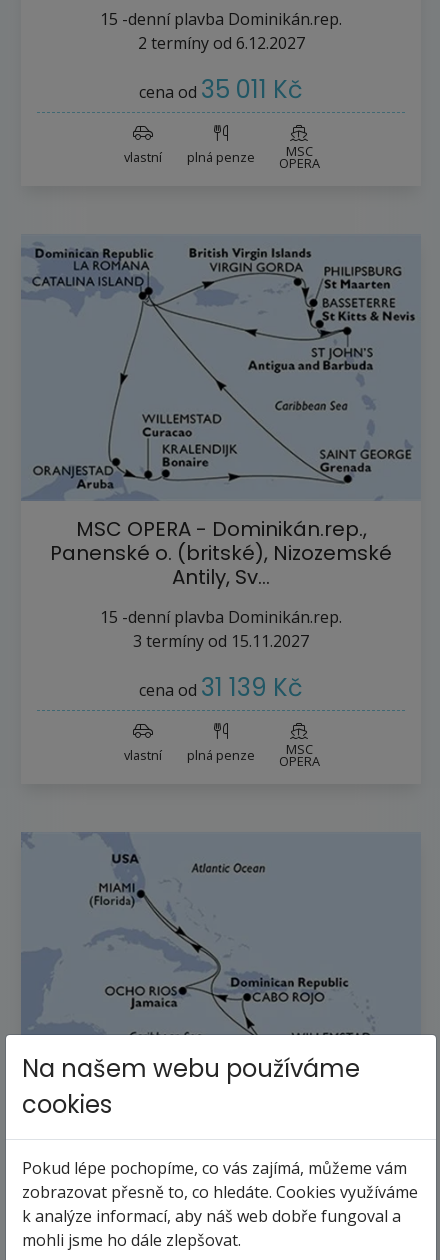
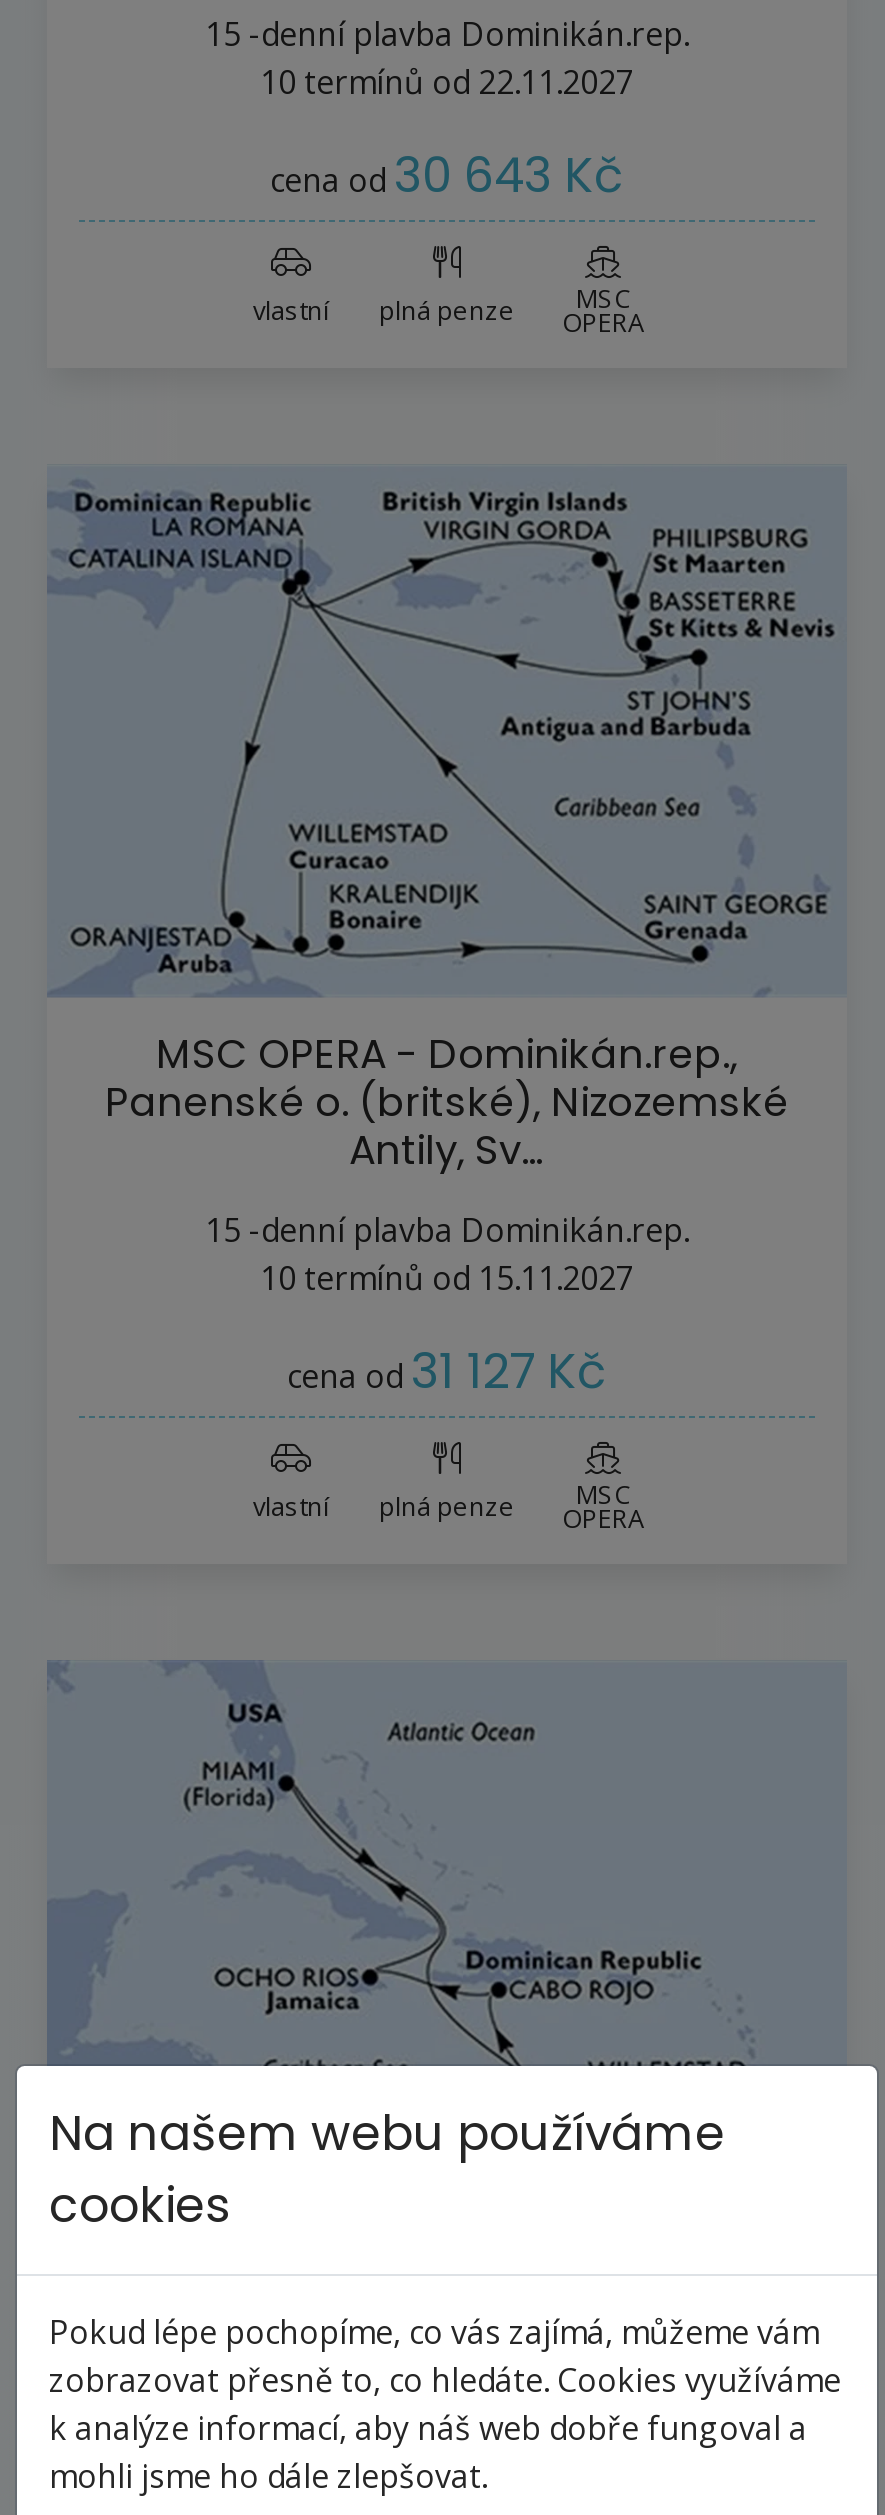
- 2 termíny od 6.12.2027
+ 10 termínů od 22.11.2027

- cena od 35 011 Kč
+ cena od 30 643 Kč

- 3 termíny od 15.11.2027
+ 10 termínů od 15.11.2027

- cena od 31 139 Kč
+ cena od 31 127 Kč
